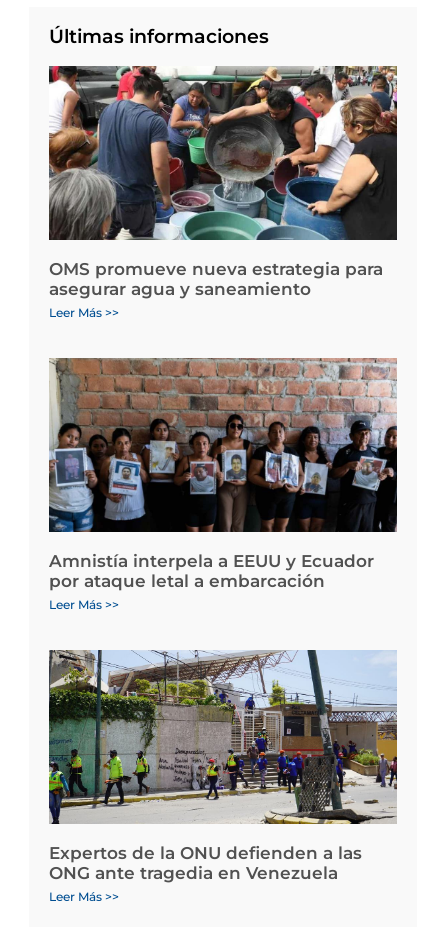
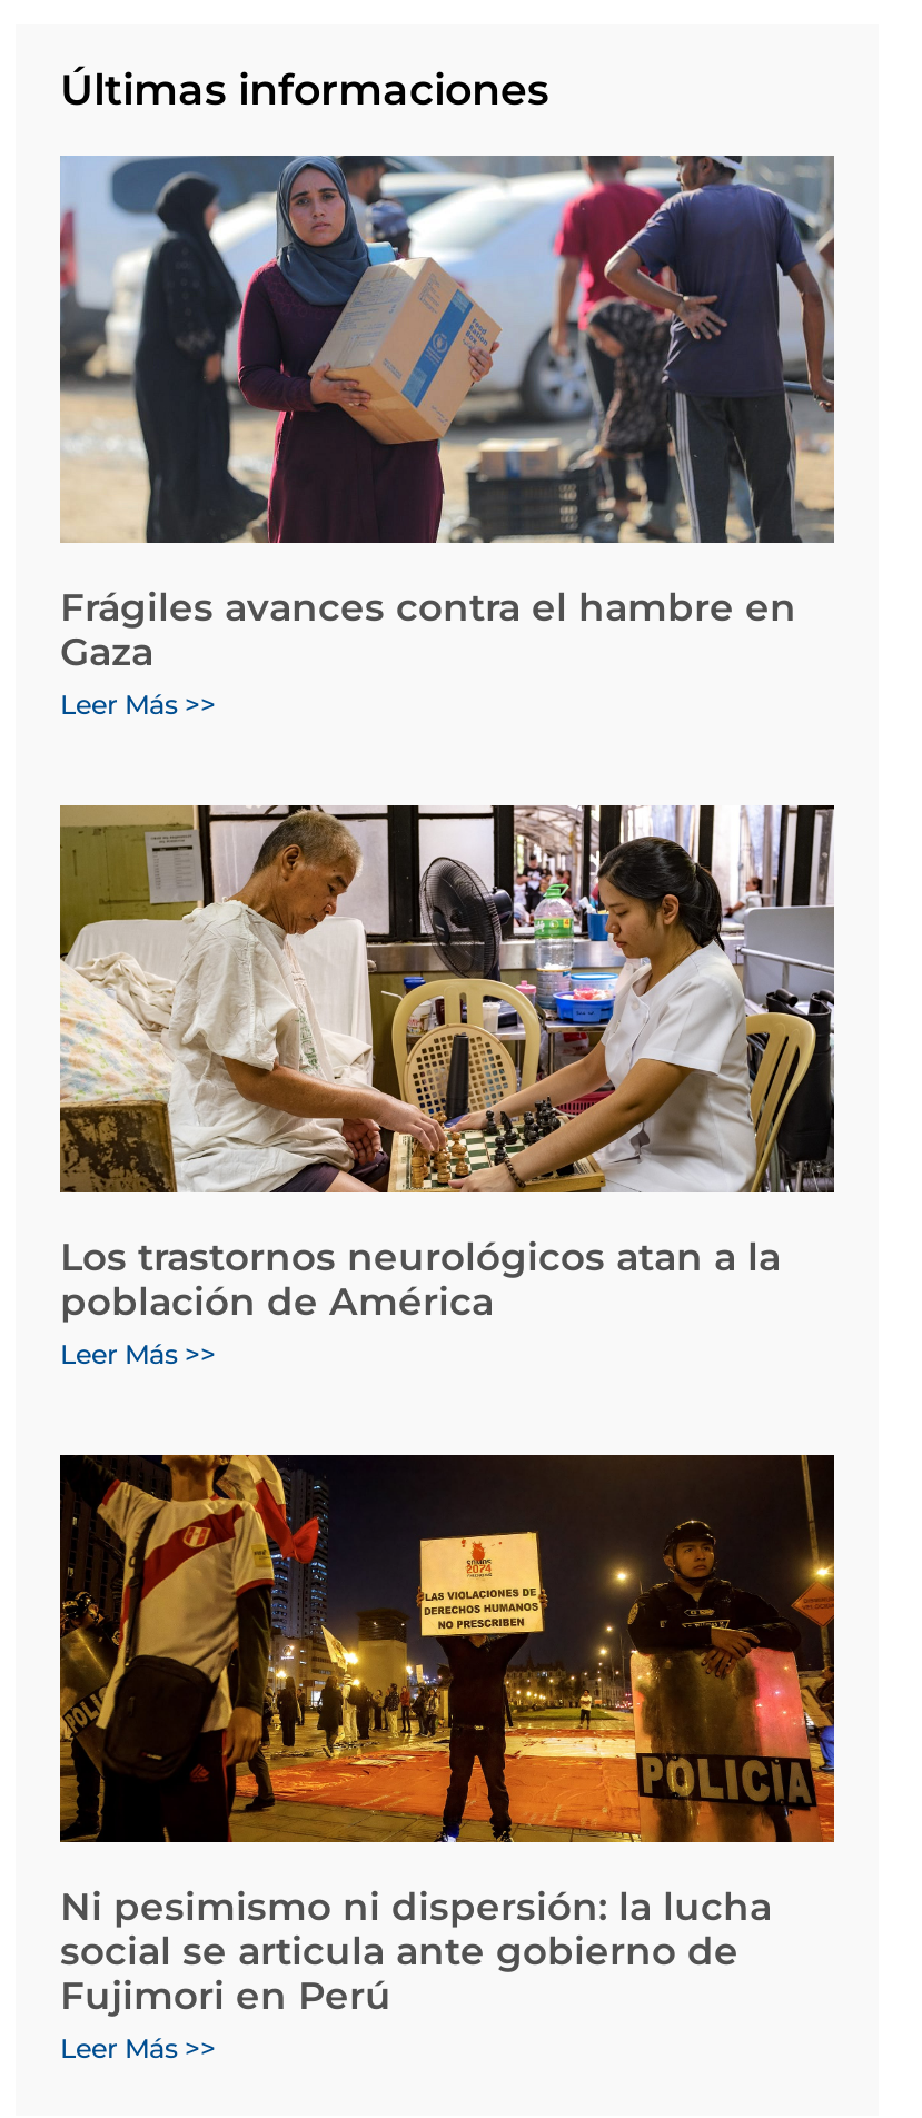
- [image]
- OMS promueve nueva estrategia para
- asegurar agua y saneamiento
+ [image]
+ Frágiles avances contra el hambre en
+ Gaza

- [image]
- Amnistía interpela a EEUU y Ecuador
- por ataque letal a embarcación
+ [image]
+ Los trastornos neurológicos atan a la
+ población de América

- [image]
- Expertos de la ONU defienden a las
- ONG ante tragedia en Venezuela
+ [image]
+ Ni pesimismo ni dispersión: la lucha
+ social se articula ante gobierno de
+ Fujimori en Perú
